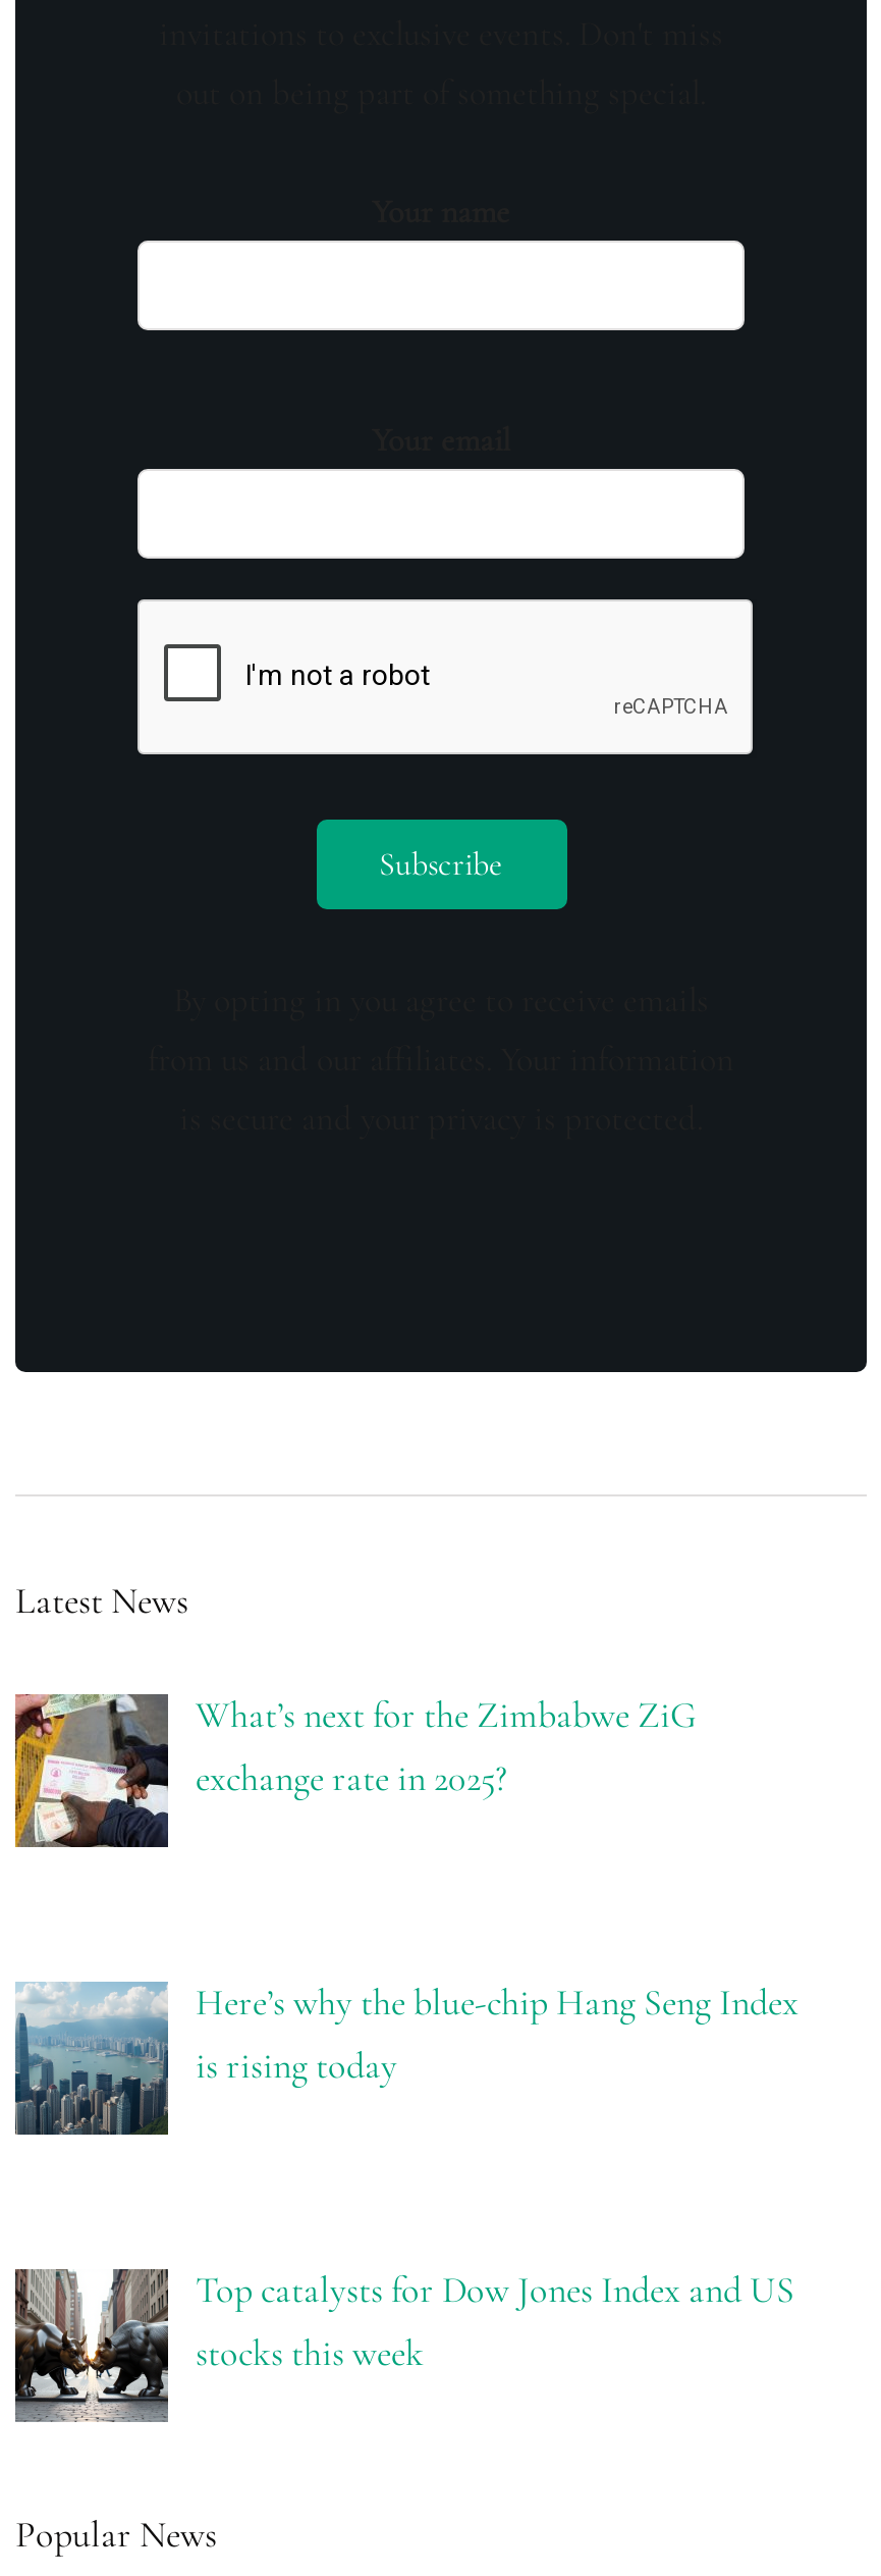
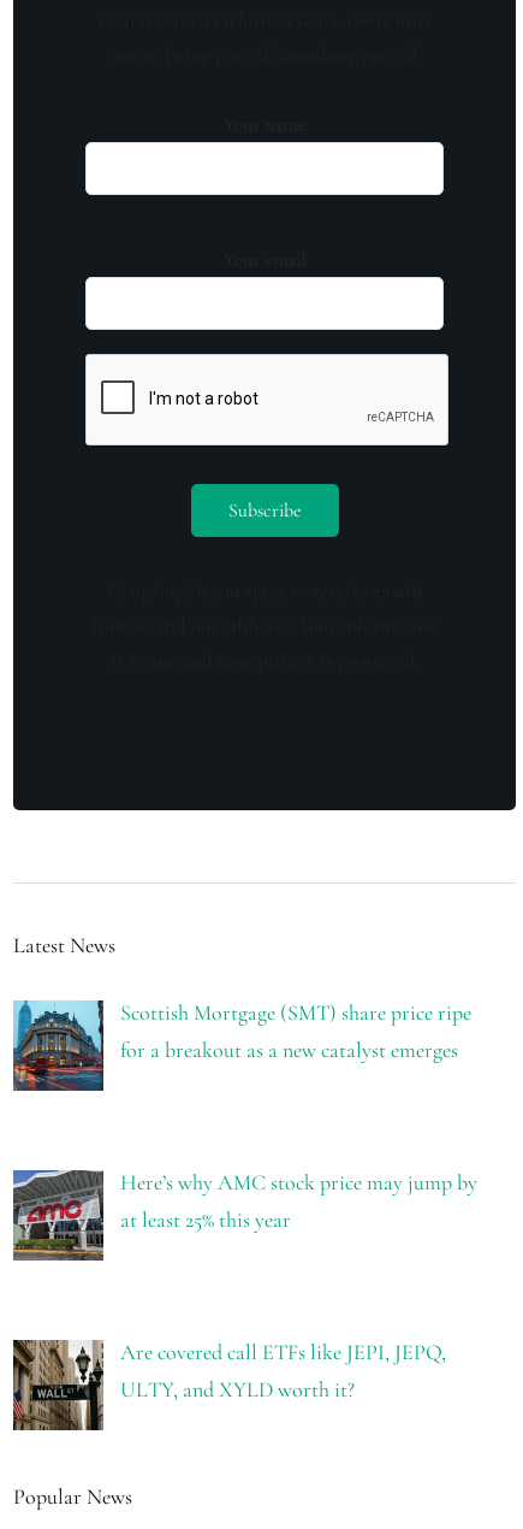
- [image]
- What’s next for the Zimbabwe ZiG
- exchange rate in 2025?
+ [image]
+ Scottish Mortgage (SMT) share price ripe
+ for a breakout as a new catalyst emerges

- [image]
- Here’s why the blue-chip Hang Seng Index
- is rising today
+ [image]
+ Here’s why AMC stock price may jump by
+ at least 25% this year

- [image]
- Top catalysts for Dow Jones Index and US
- stocks this week
+ [image]
+ Are covered call ETFs like JEPI, JEPQ,
+ ULTY, and XYLD worth it?
